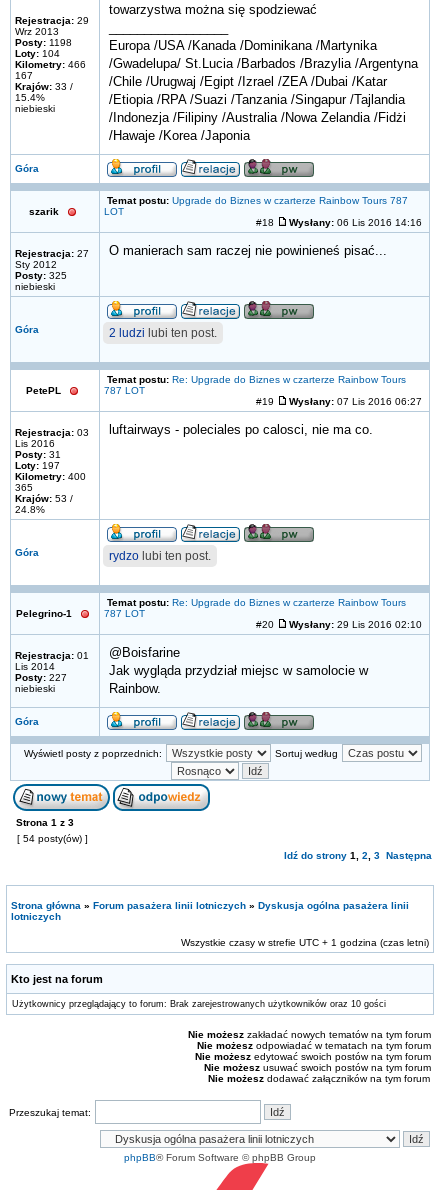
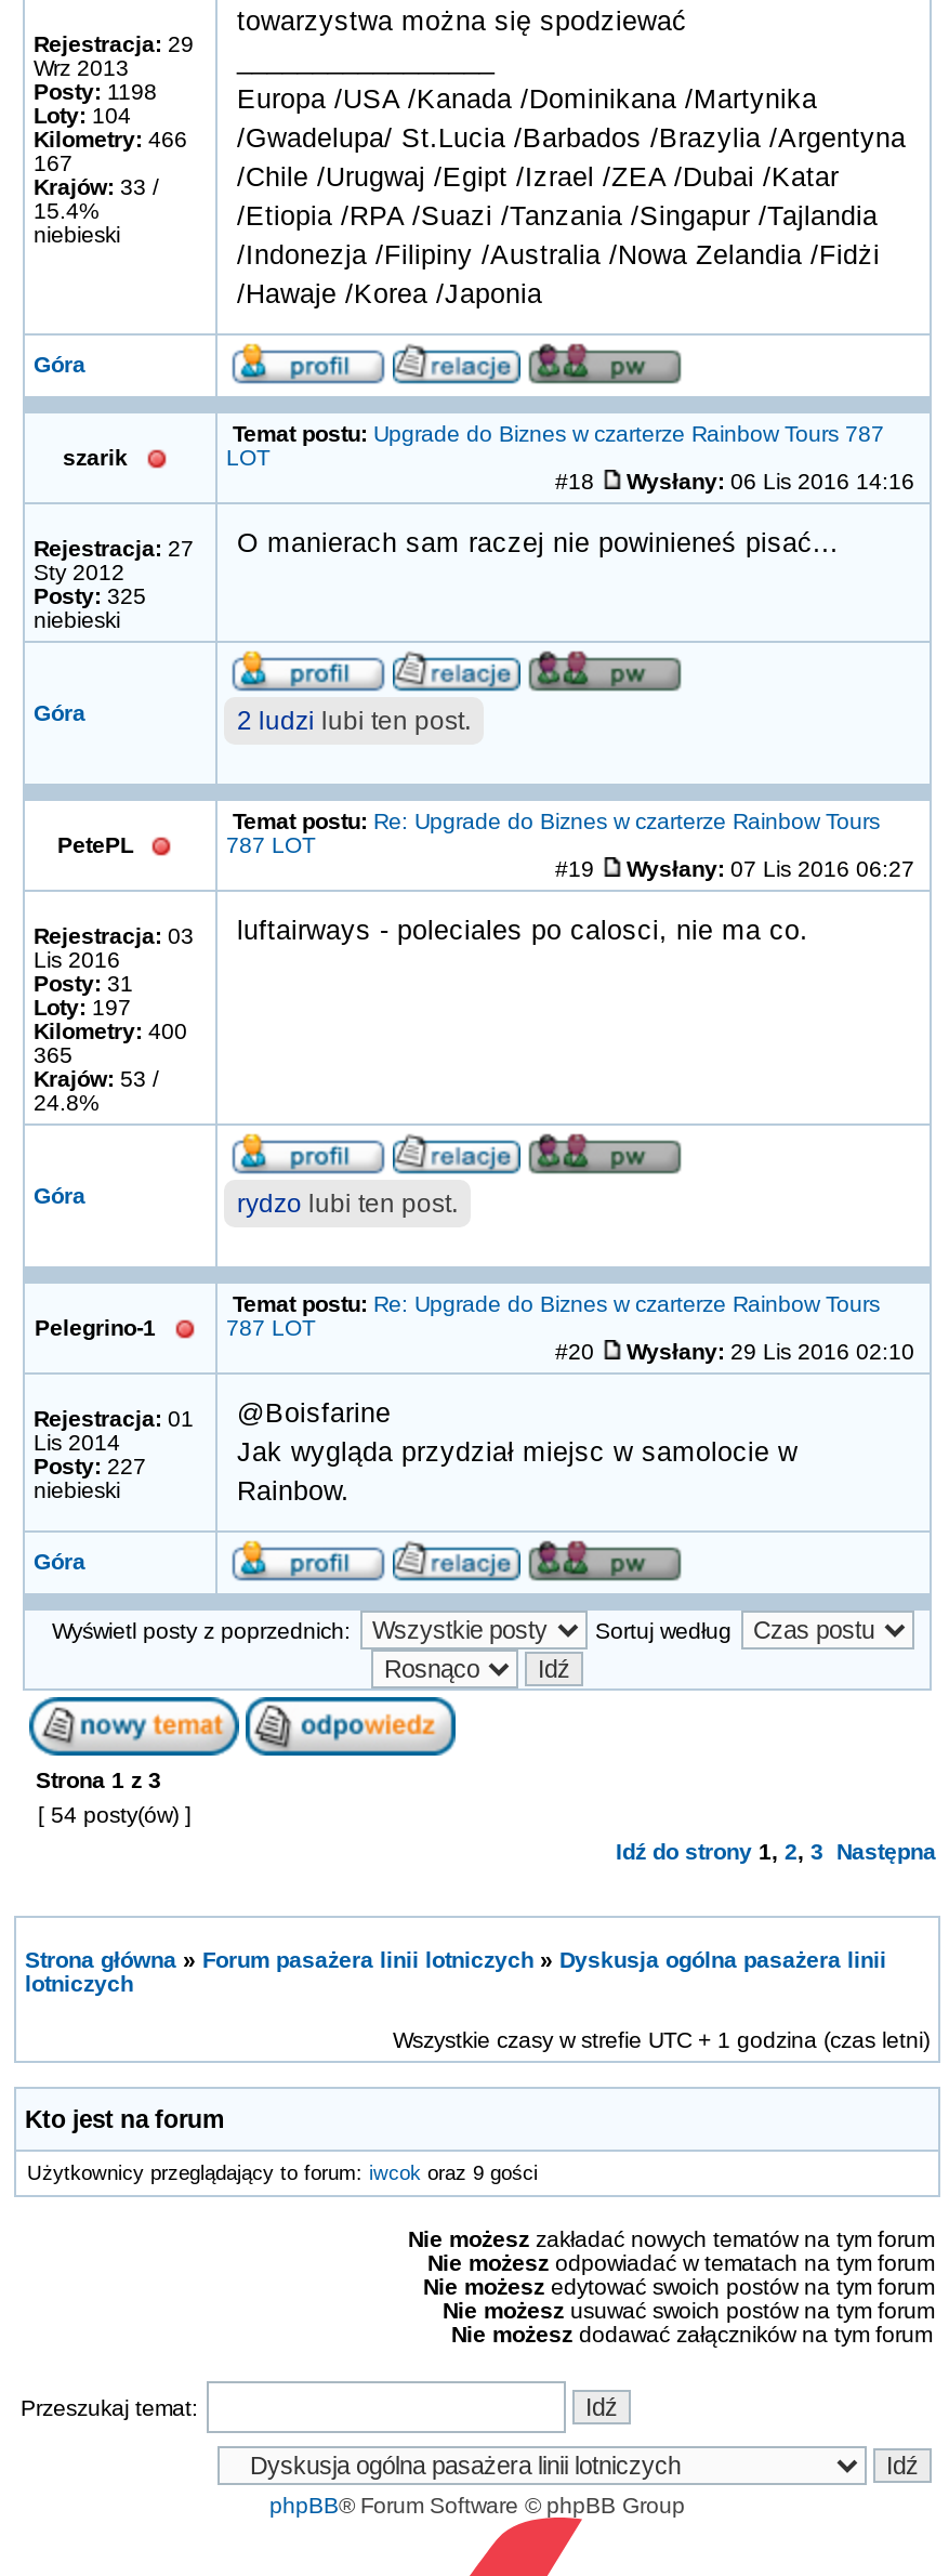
- Użytkownicy przeglądający to forum: Brak zarejestrowanych użytkowników oraz 10 gości
+ Użytkownicy przeglądający to forum: iwcok oraz 9 gości
